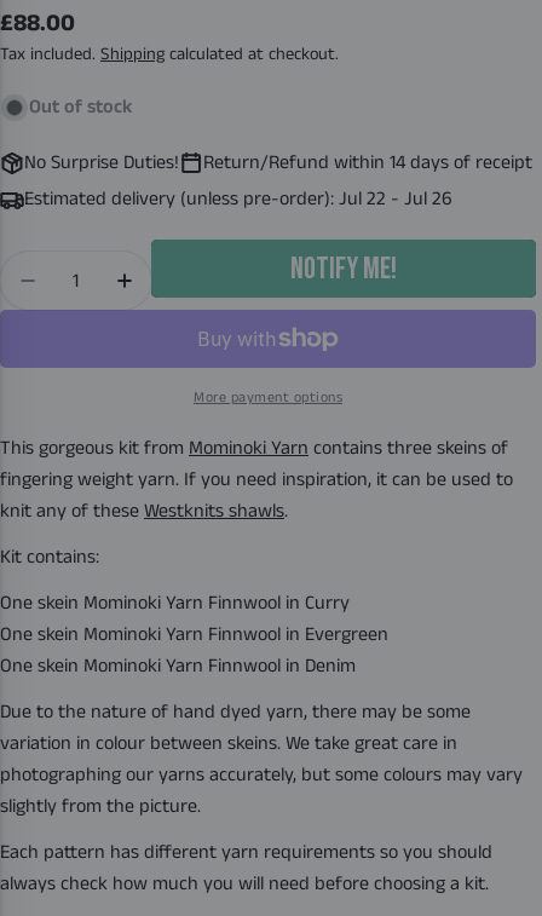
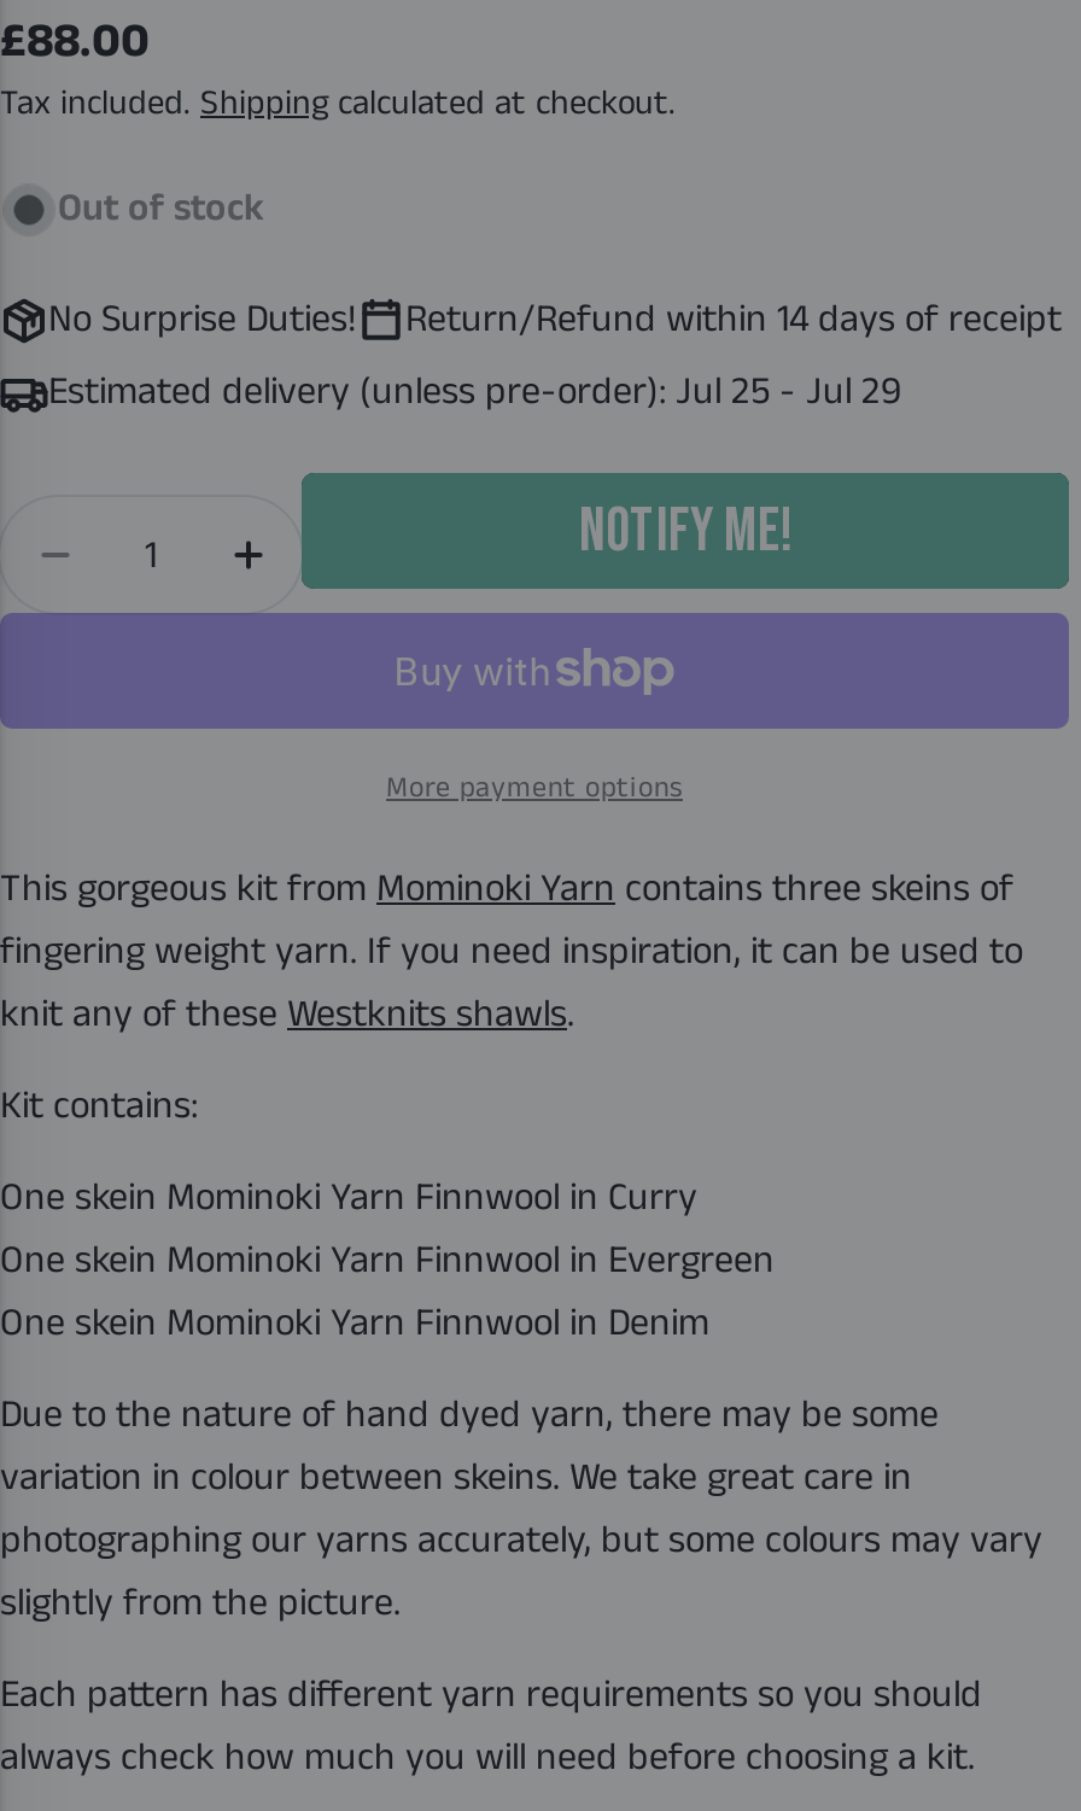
- Estimated delivery (unless pre-order): Jul 22 - Jul 26
+ Estimated delivery (unless pre-order): Jul 25 - Jul 29
